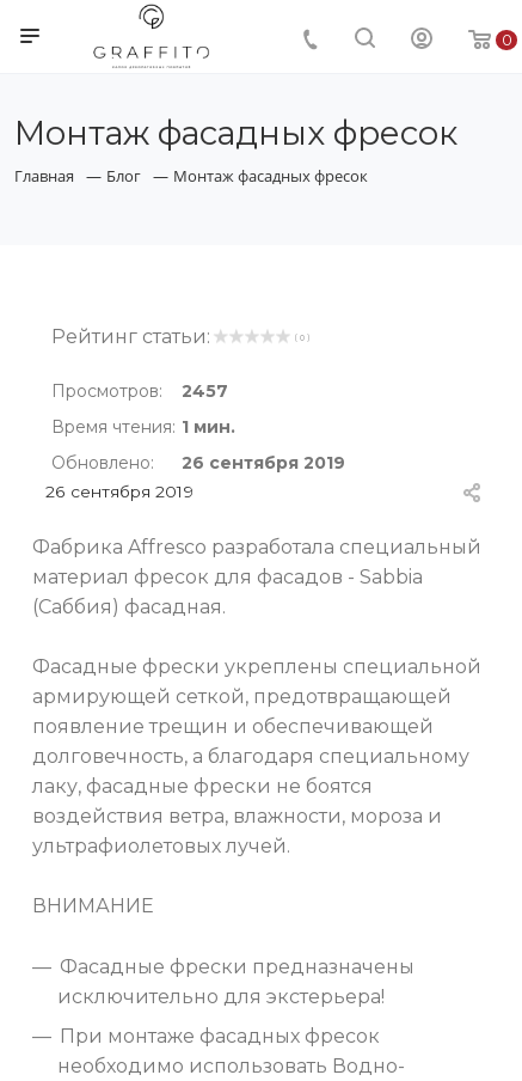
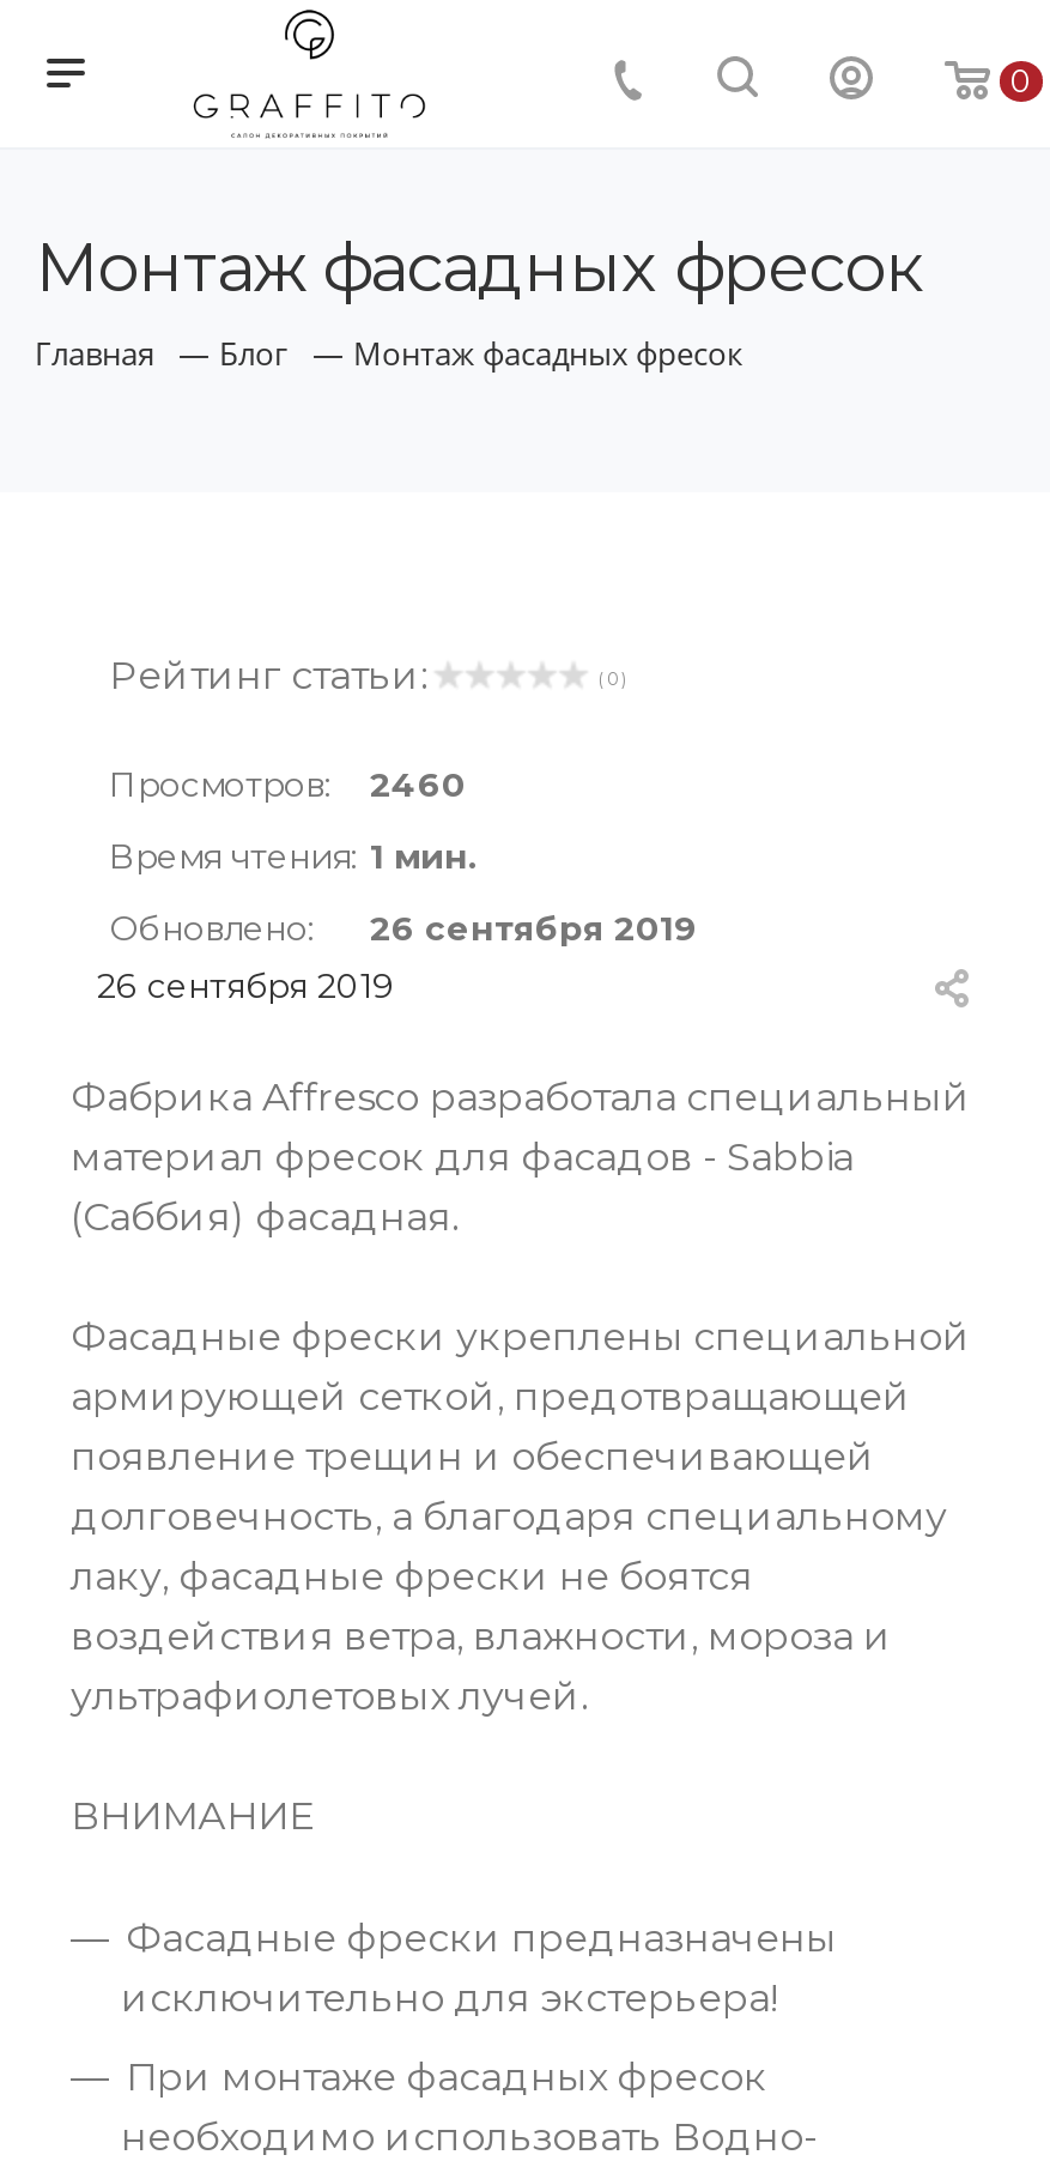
- Просмотров: 2457
+ Просмотров: 2460
